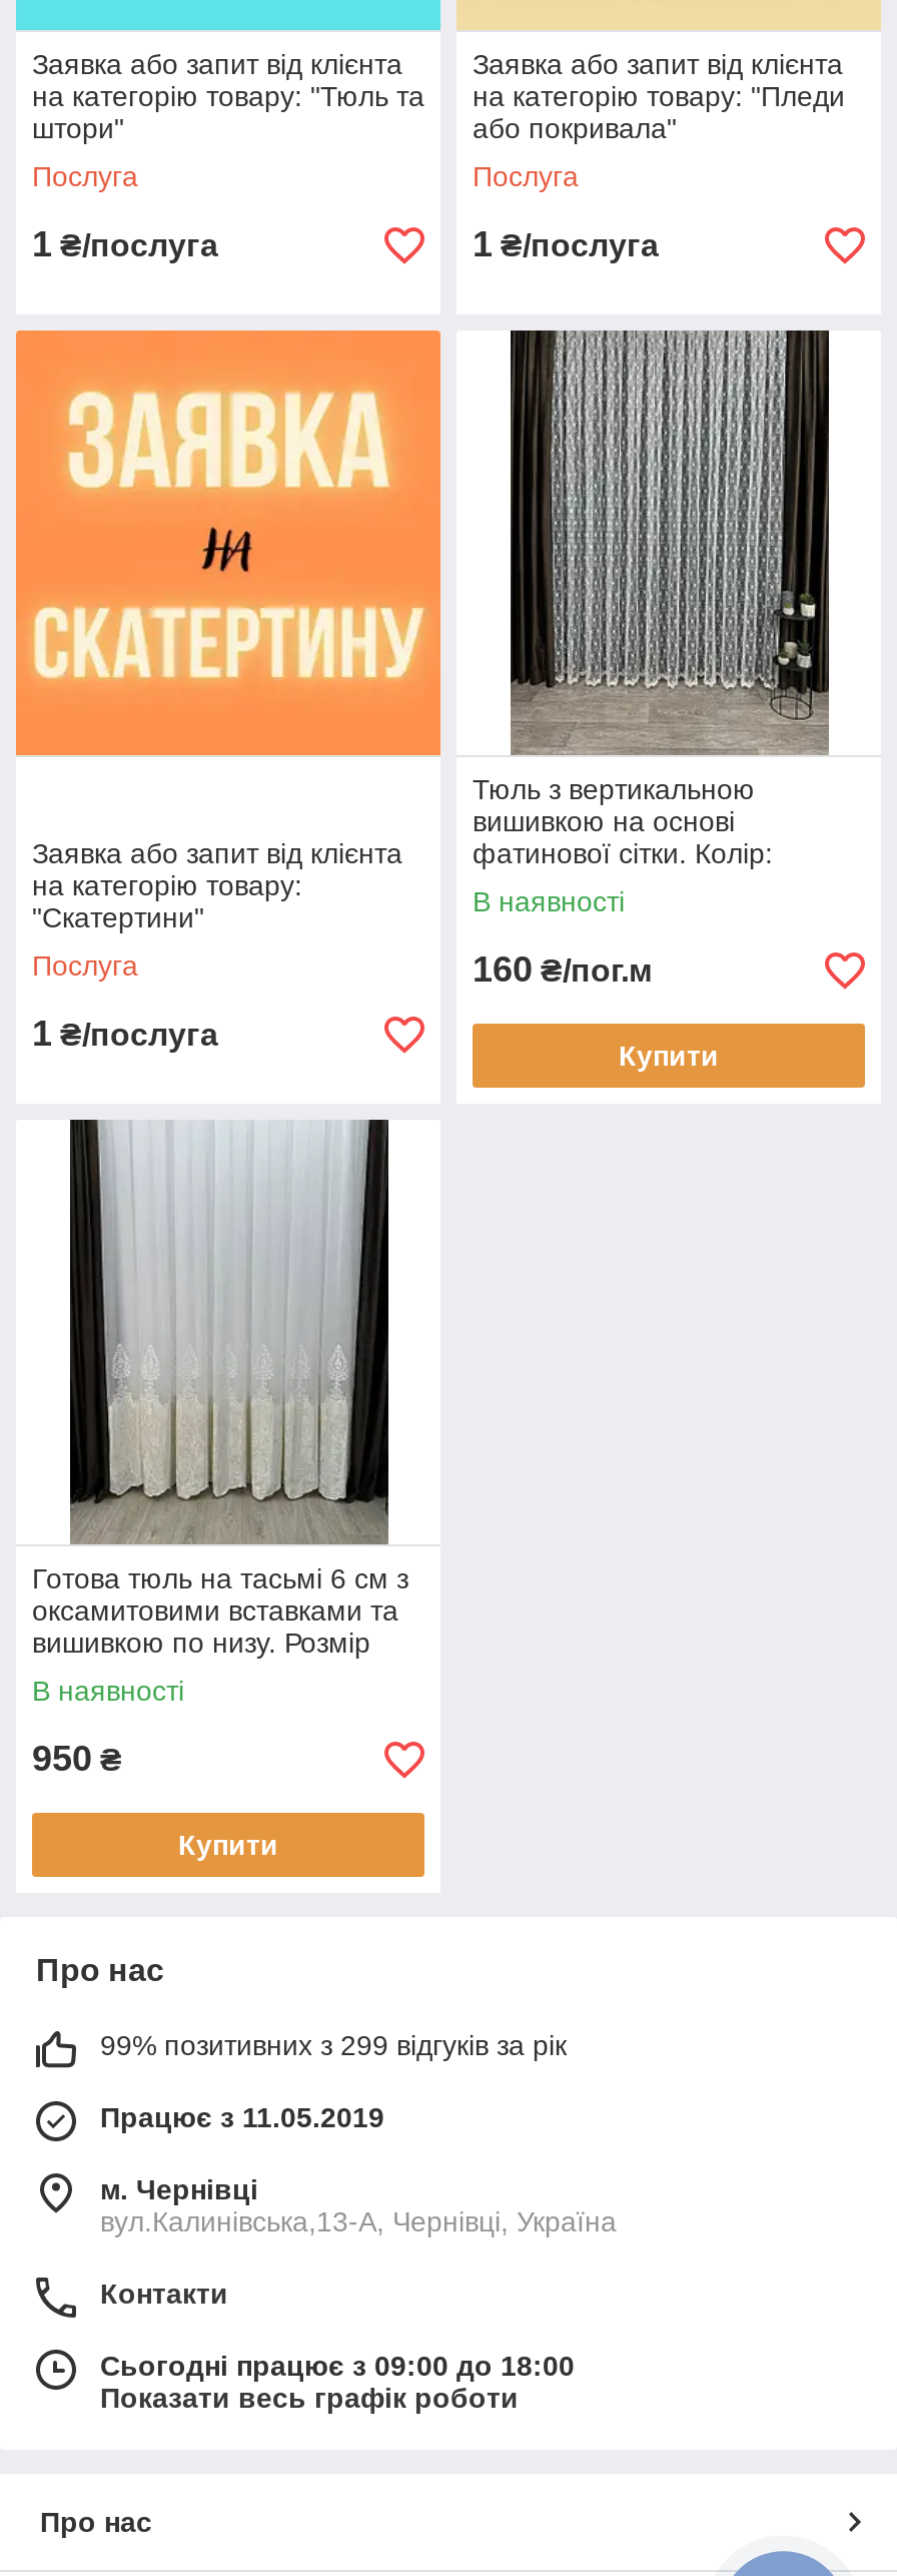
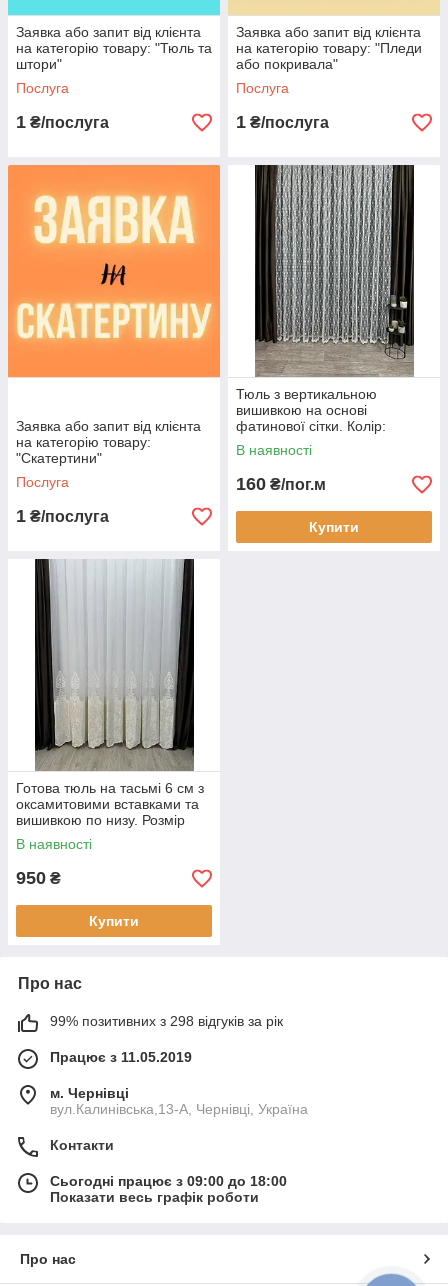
- 99% позитивних з 299 відгуків за рік
+ 99% позитивних з 298 відгуків за рік
